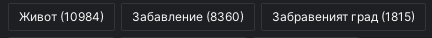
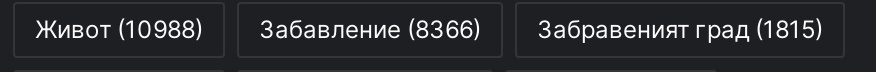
- Живот (10984)
+ Живот (10988)

- Забавление (8360)
+ Забавление (8366)
